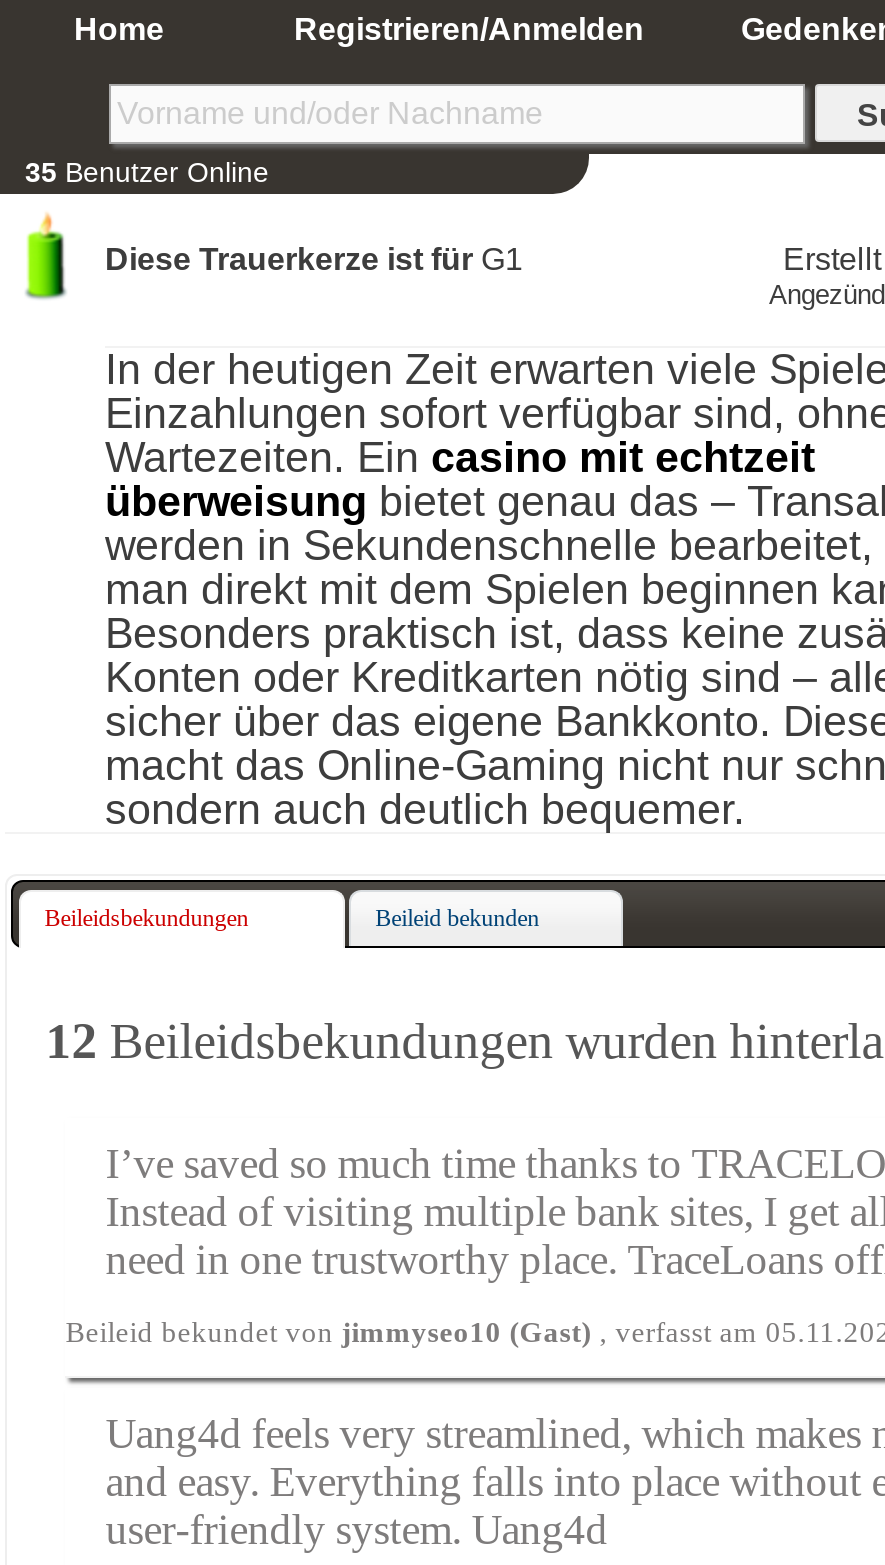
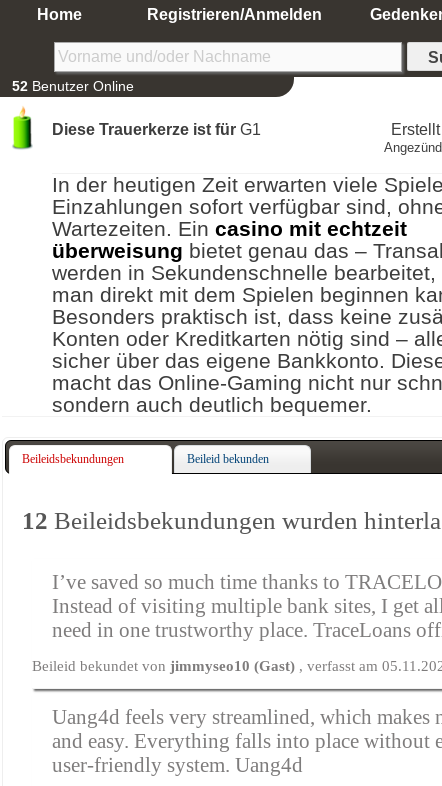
- 35 Benutzer Online
+ 52 Benutzer Online
